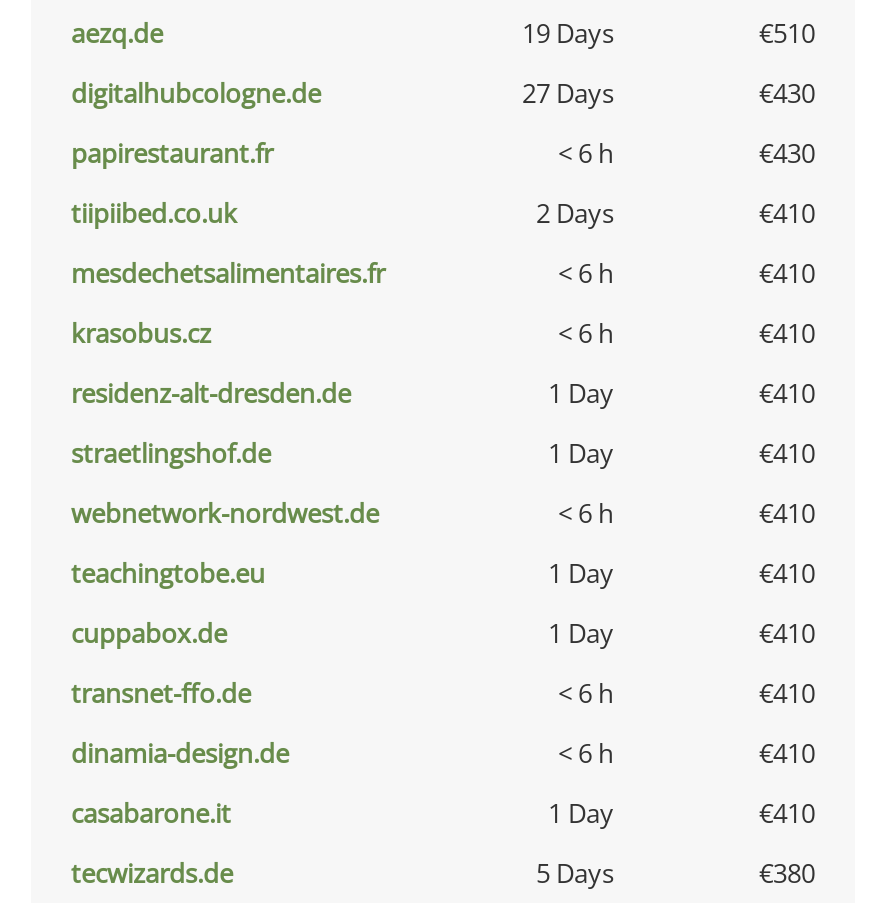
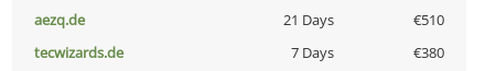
- 19 Days
+ 21 Days

- digitalhubcologne.de
- 27 Days
- €430
- papirestaurant.fr
- < 6 h
- €430
- tiipiibed.co.uk
- 2 Days
- €410
- mesdechetsalimentaires.fr
- < 6 h
- €410
- krasobus.cz
- < 6 h
- €410
- residenz-alt-dresden.de
- 1 Day
- €410
- straetlingshof.de
- 1 Day
- €410
- webnetwork-nordwest.de
- < 6 h
- €410
- teachingtobe.eu
- 1 Day
- €410
- cuppabox.de
- 1 Day
- €410
- transnet-ffo.de
- < 6 h
- €410
- dinamia-design.de
- < 6 h
- €410
- casabarone.it
- 1 Day
- €410

- 5 Days
+ 7 Days
